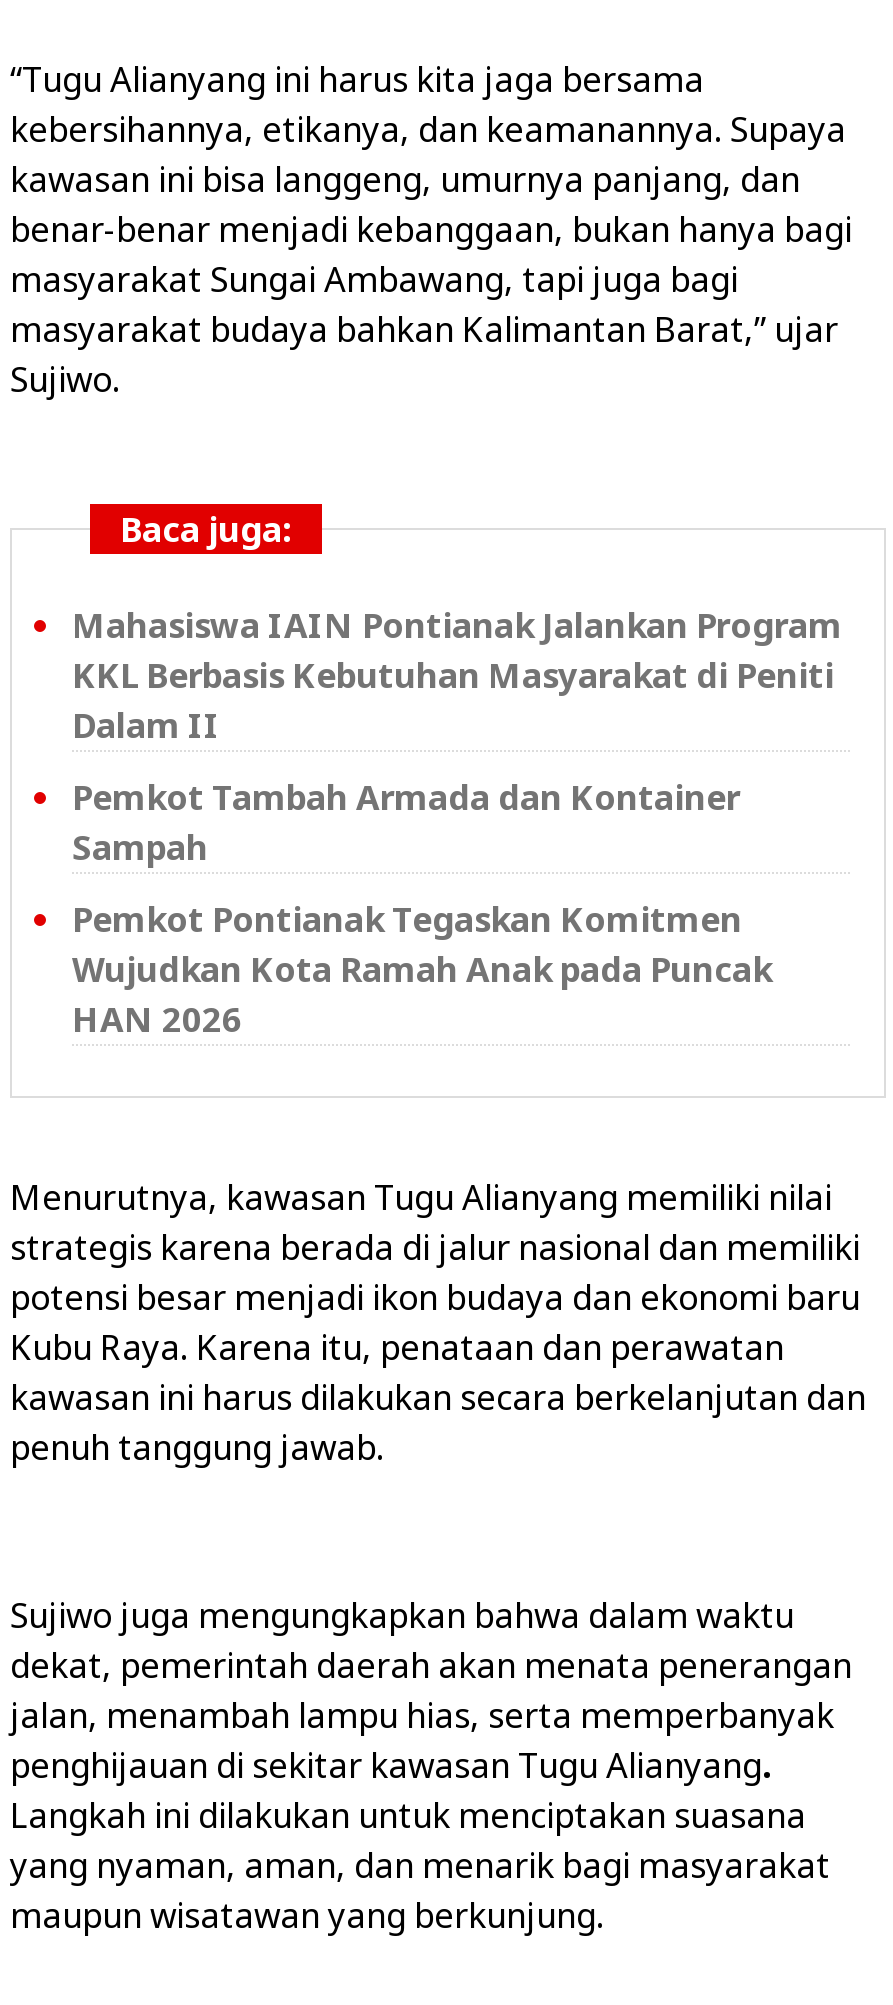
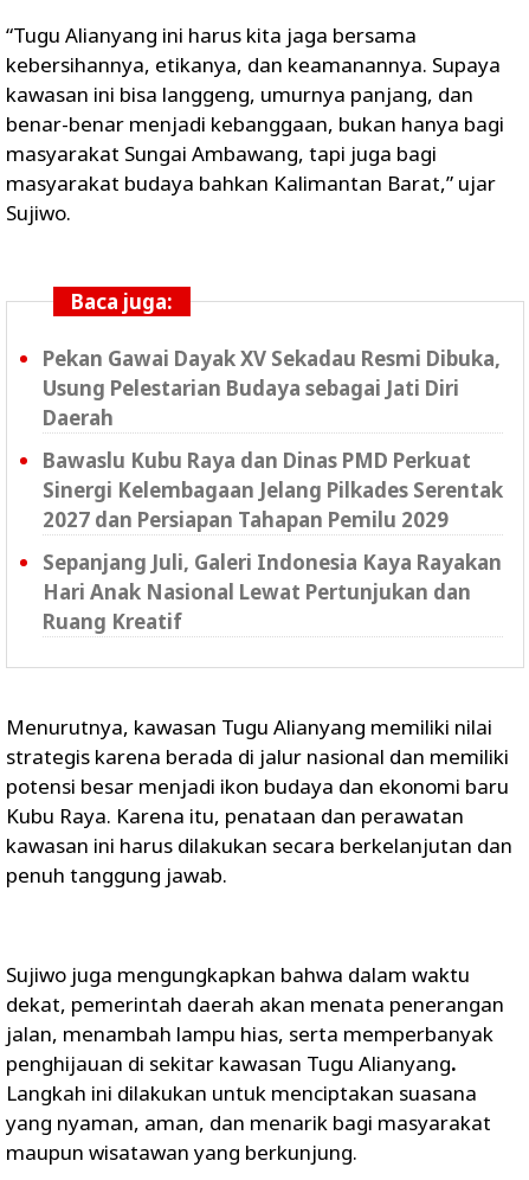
- Mahasiswa IAIN Pontianak Jalankan Program
- KKL Berbasis Kebutuhan Masyarakat di Peniti
- Dalam II
+ Pekan Gawai Dayak XV Sekadau Resmi Dibuka,
+ Usung Pelestarian Budaya sebagai Jati Diri
+ Daerah

- Pemkot Tambah Armada dan Kontainer
- Sampah
+ Bawaslu Kubu Raya dan Dinas PMD Perkuat
+ Sinergi Kelembagaan Jelang Pilkades Serentak
+ 2027 dan Persiapan Tahapan Pemilu 2029

- Pemkot Pontianak Tegaskan Komitmen
- Wujudkan Kota Ramah Anak pada Puncak
- HAN 2026
+ Sepanjang Juli, Galeri Indonesia Kaya Rayakan
+ Hari Anak Nasional Lewat Pertunjukan dan
+ Ruang Kreatif
